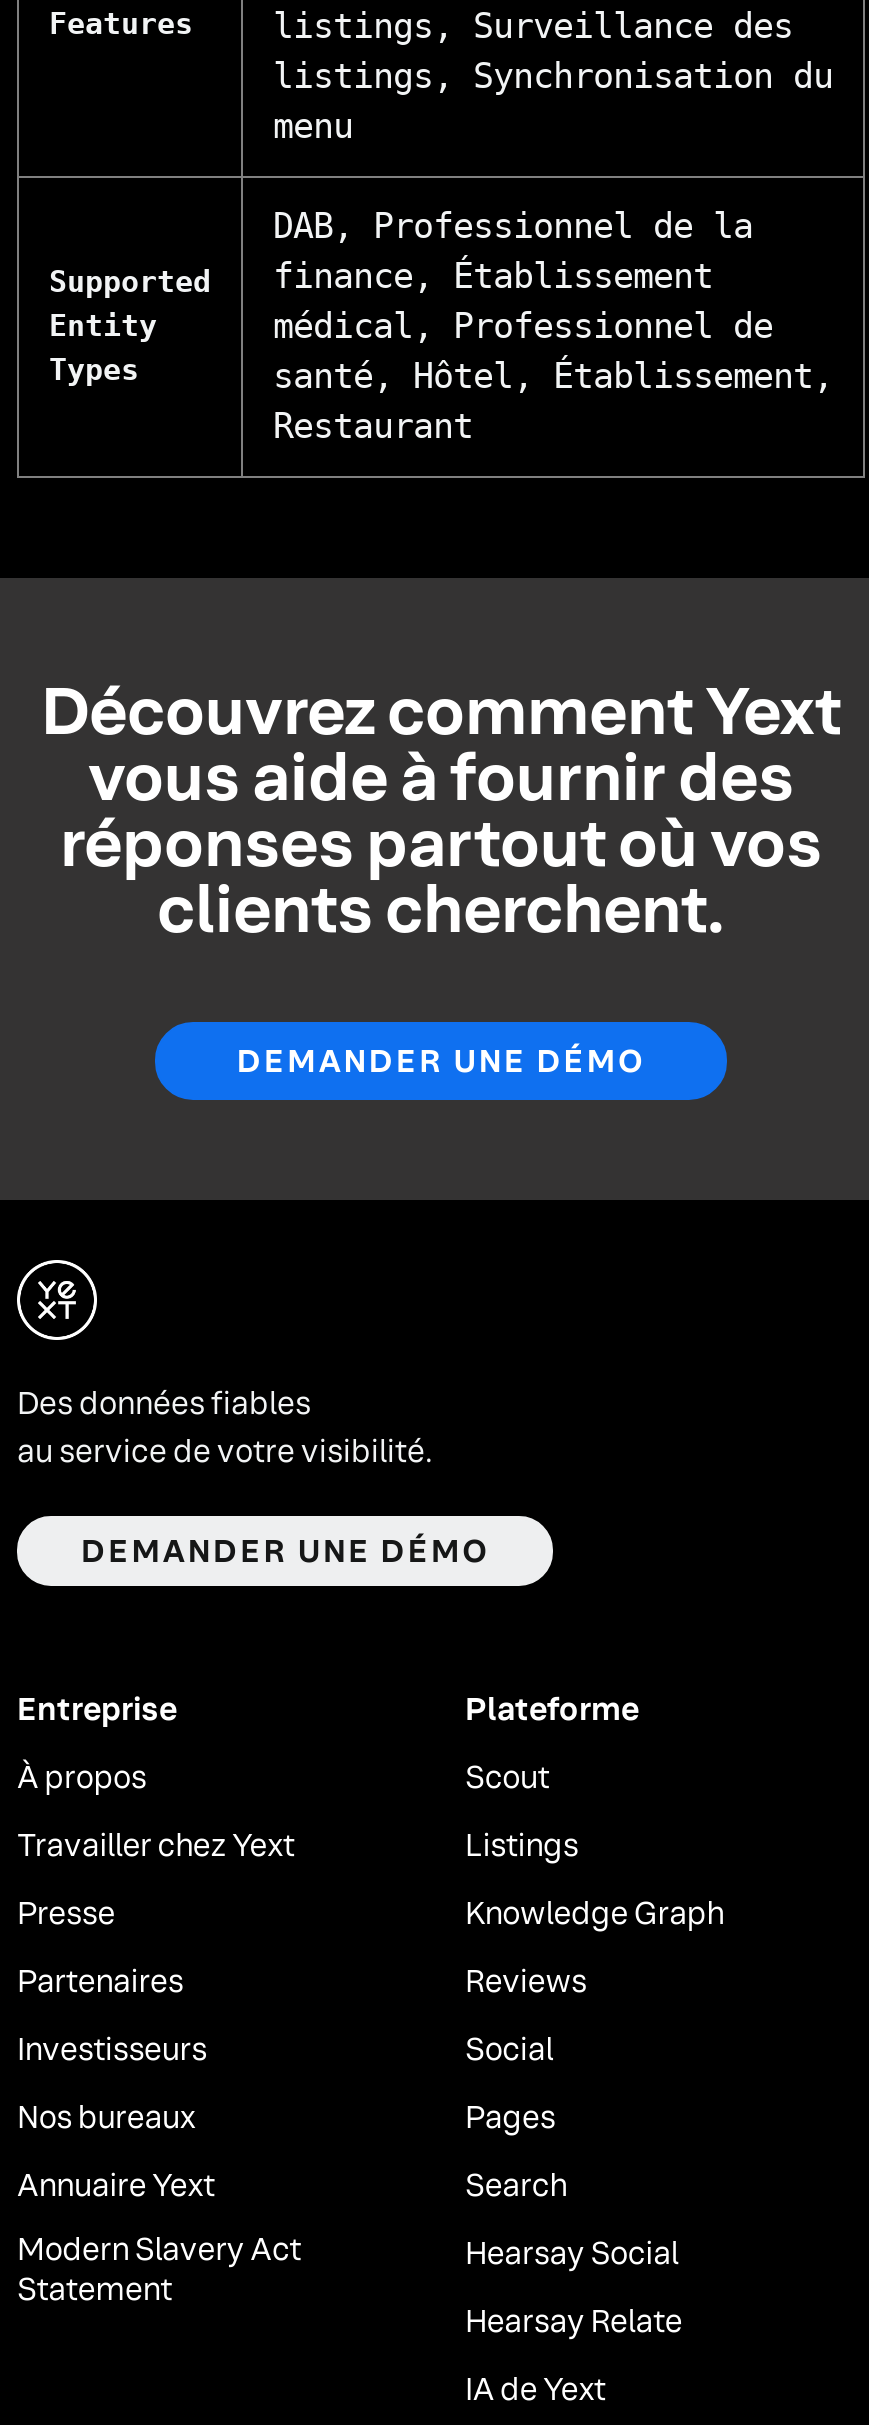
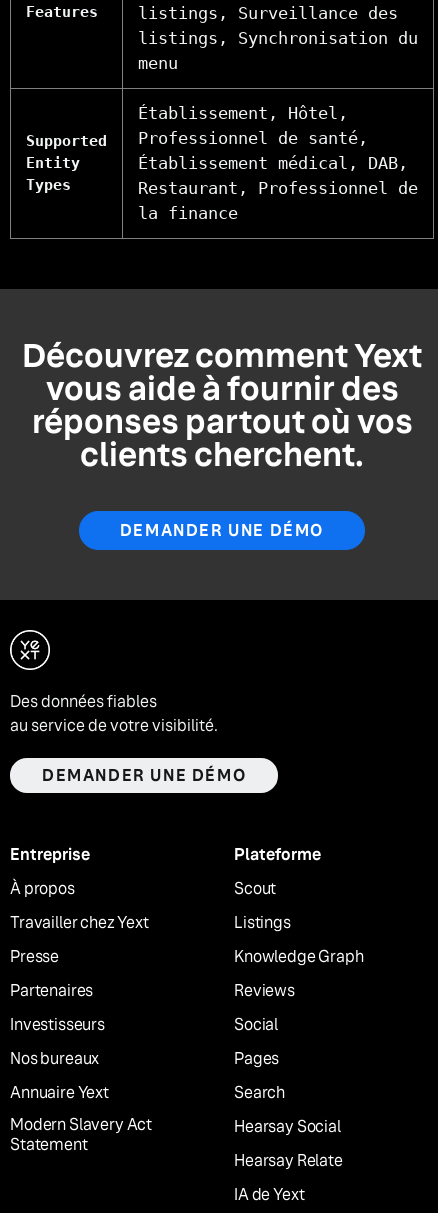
- DAB, Professionnel de la
- finance, Établissement
- médical, Professionnel de
- santé, Hôtel, Établissement,
- Restaurant
+ Établissement, Hôtel,
+ Professionnel de santé,
+ Établissement médical, DAB,
+ Restaurant, Professionnel de
+ la finance
